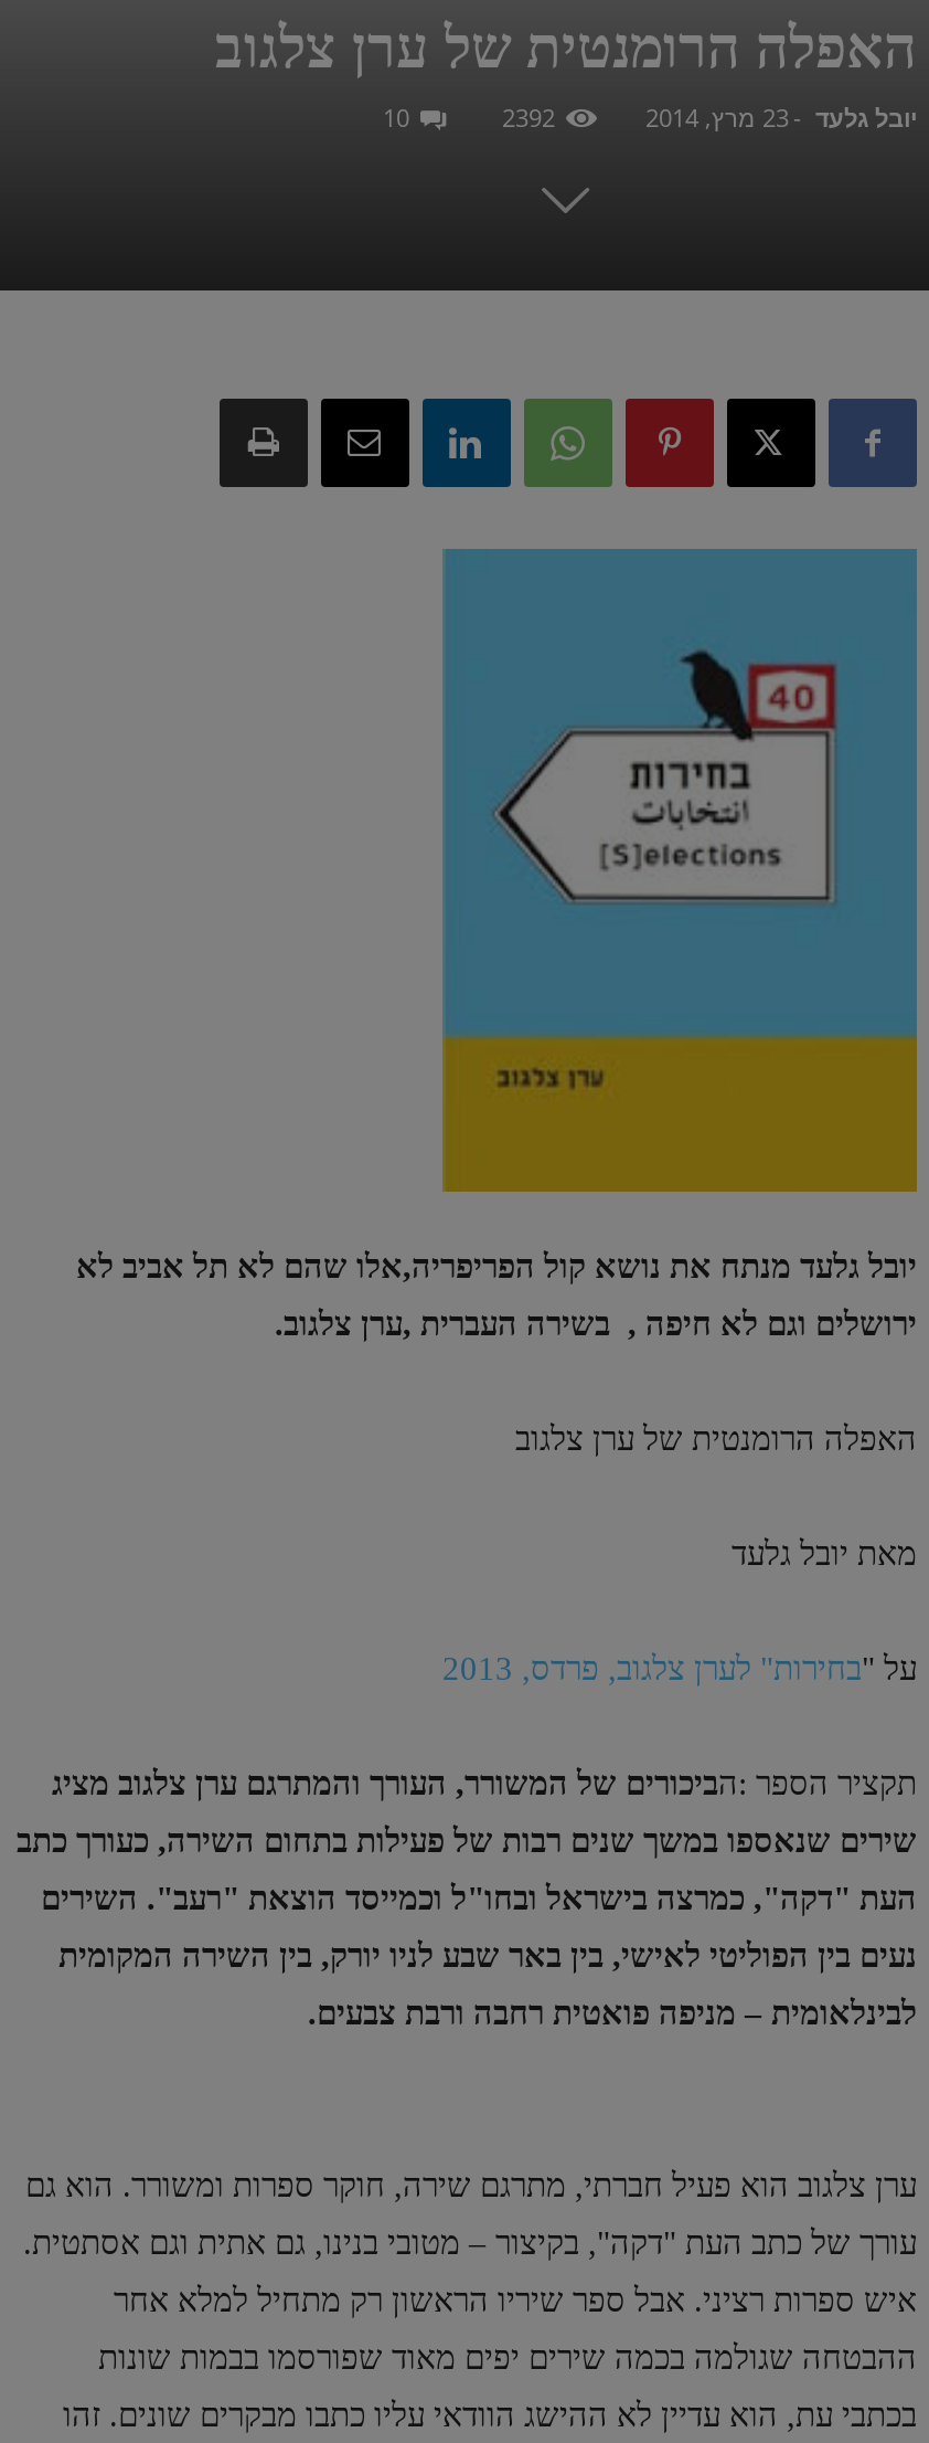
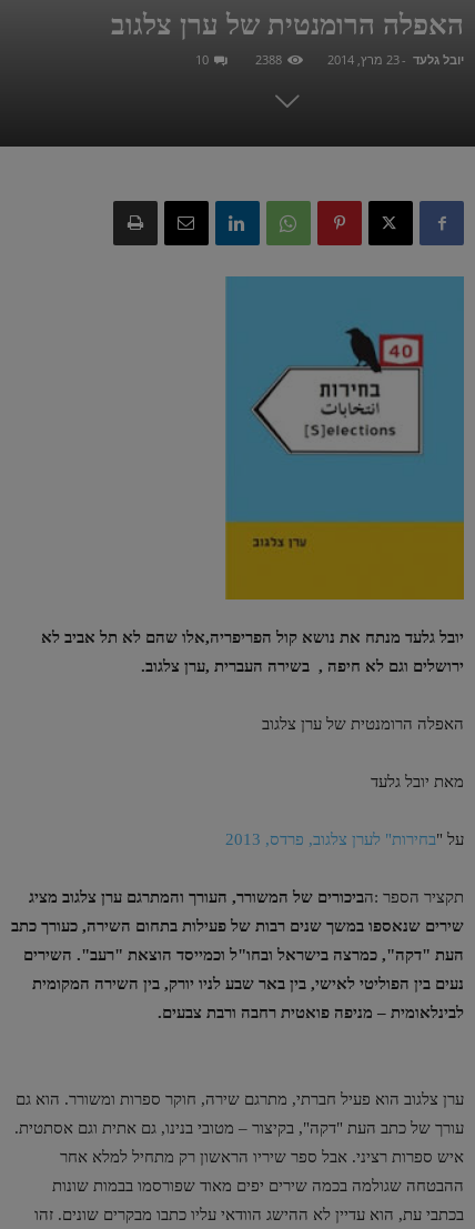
- 2392
+ 2388
